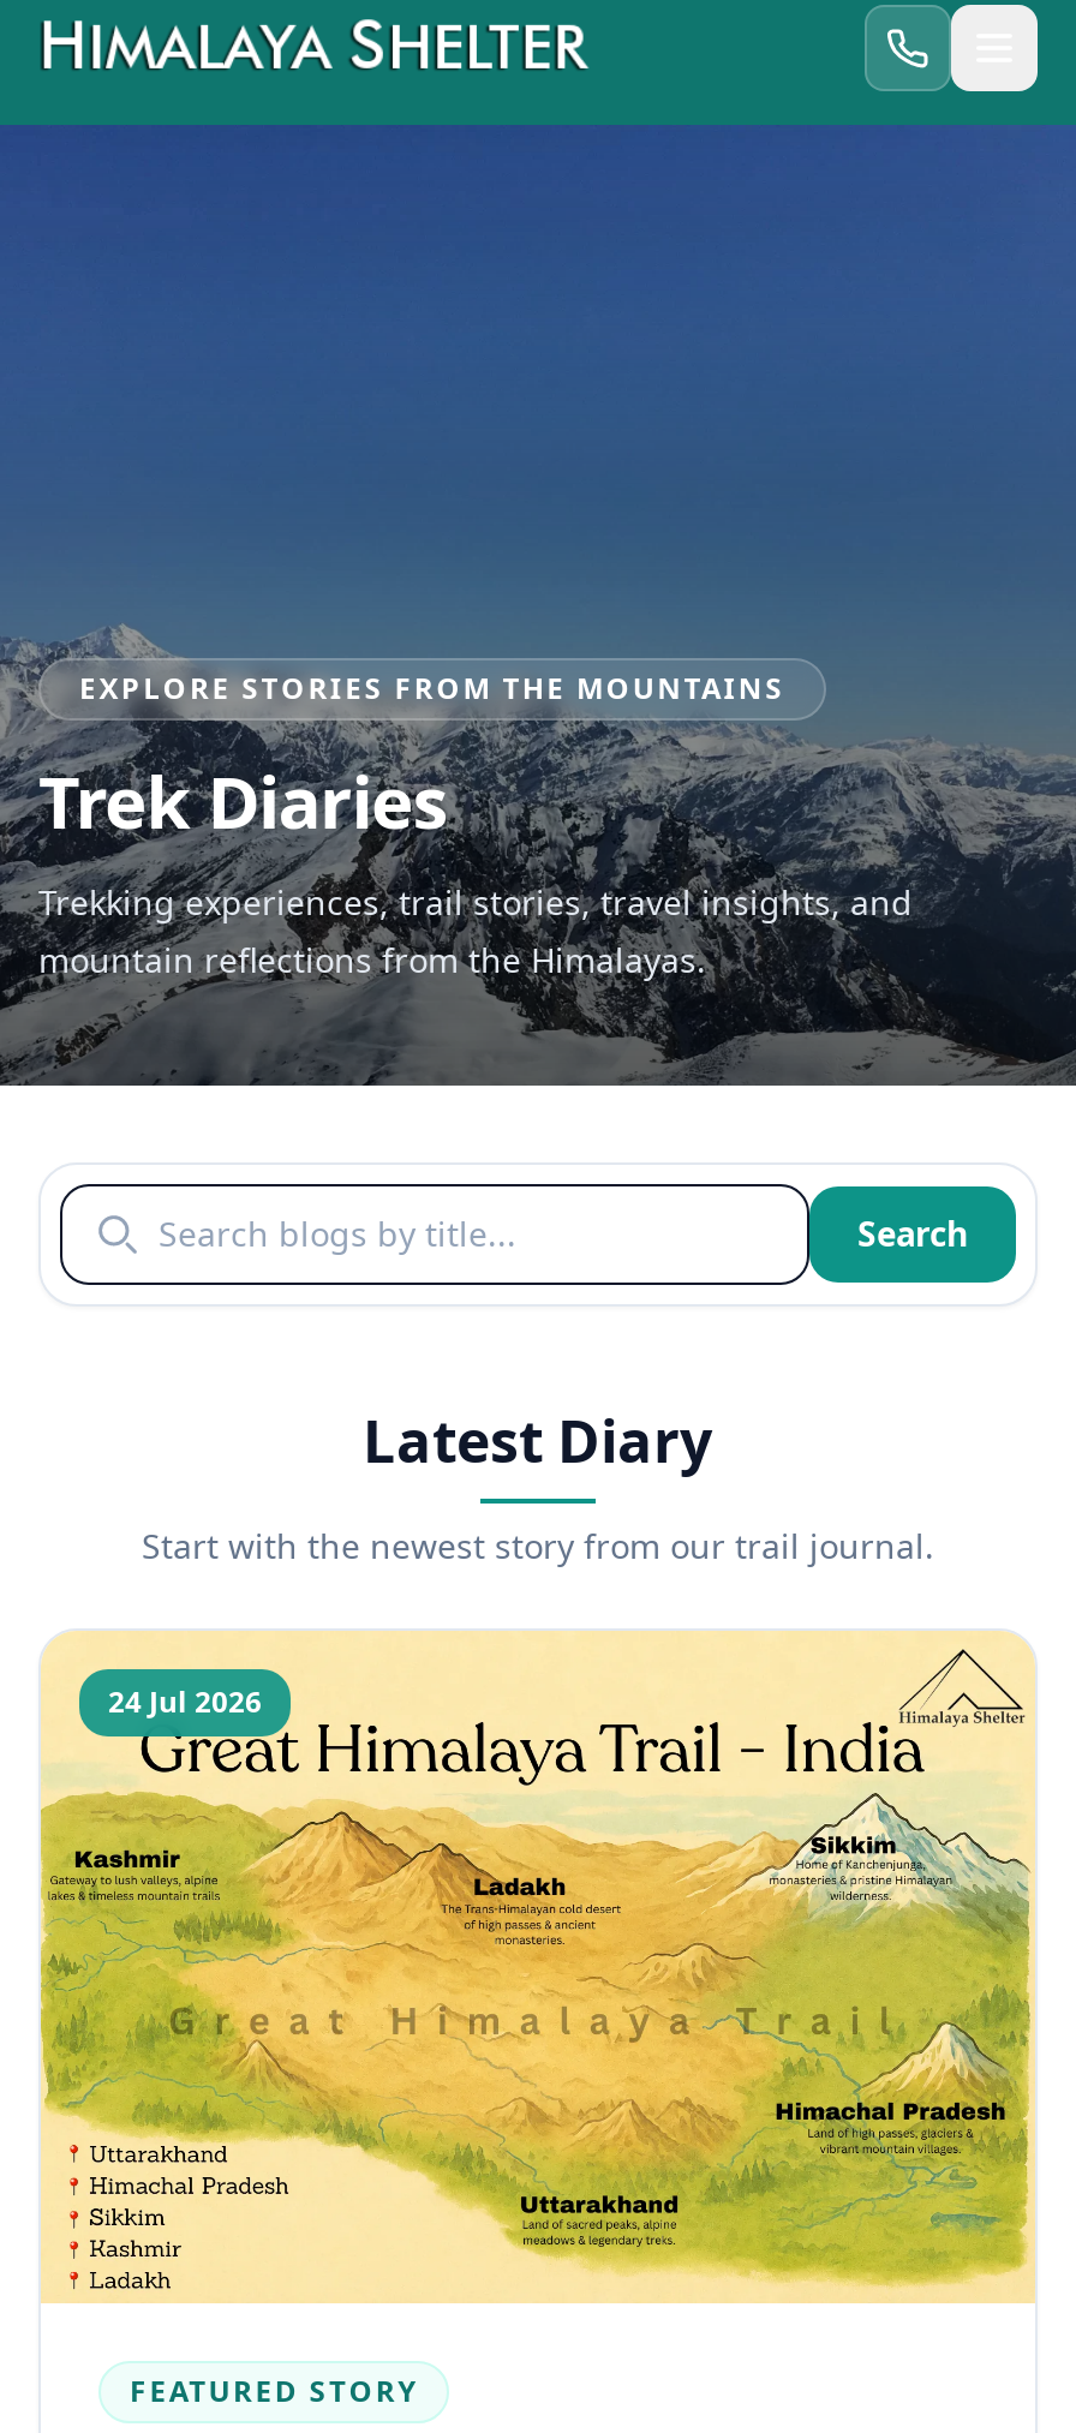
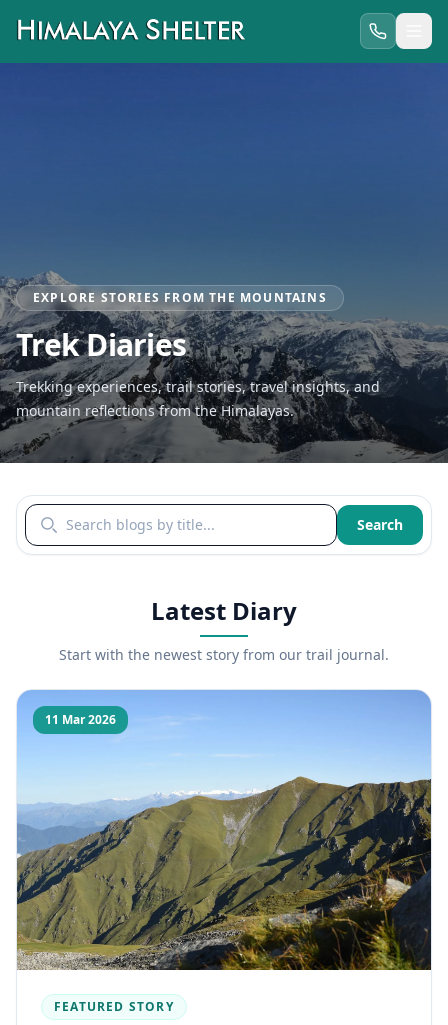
- [image]
- 24 Jul 2026
+ [image]
+ 11 Mar 2026
